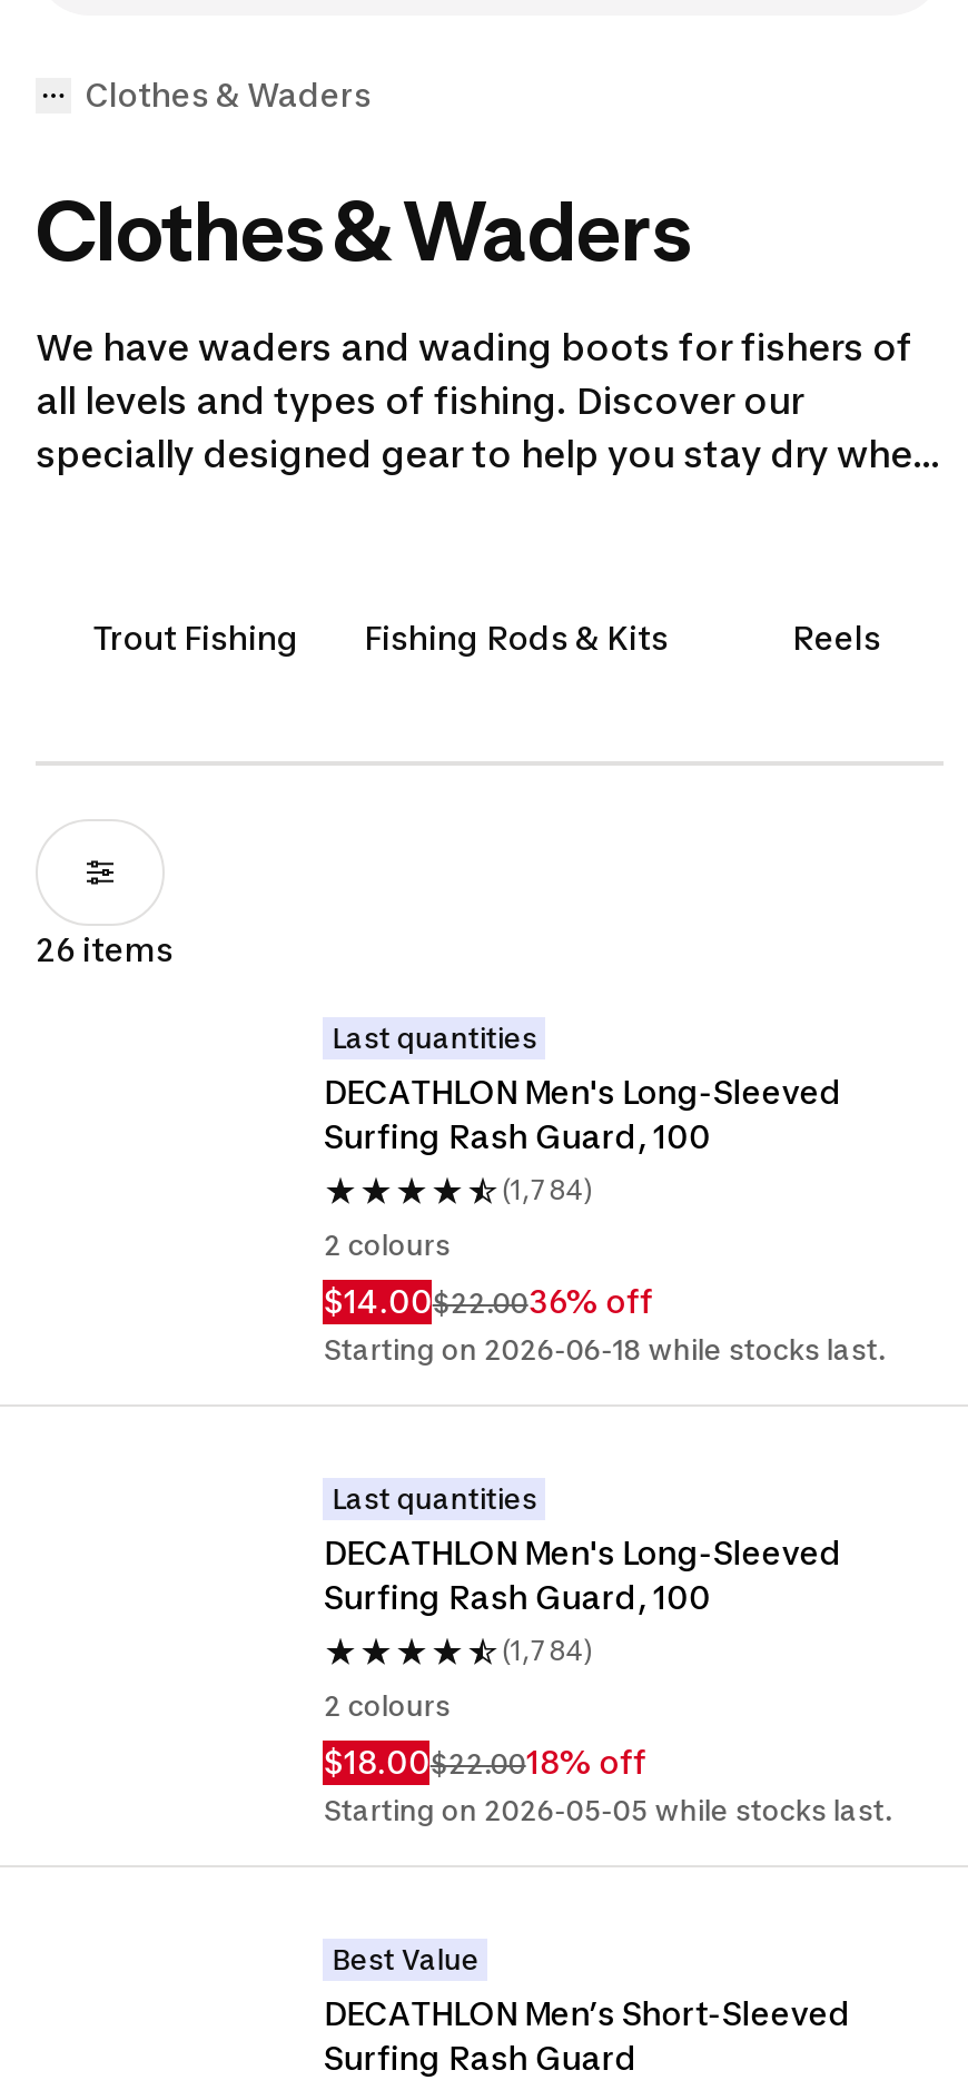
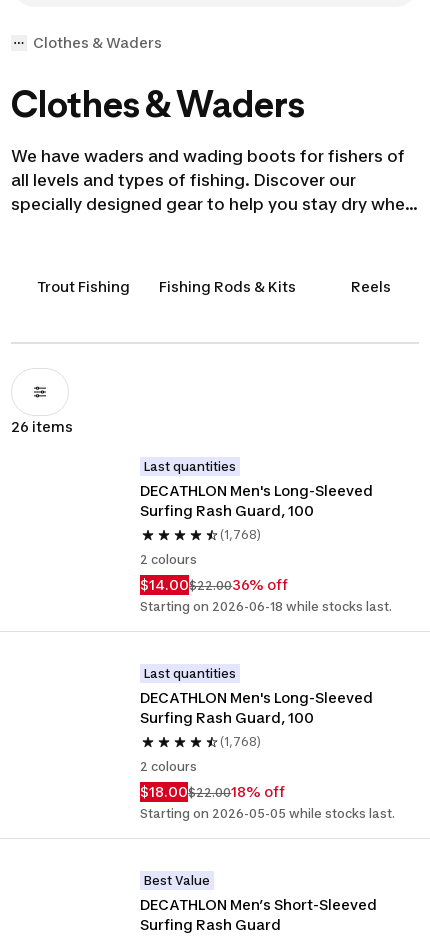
- (1,784)
+ (1,768)

- (1,784)
+ (1,768)
